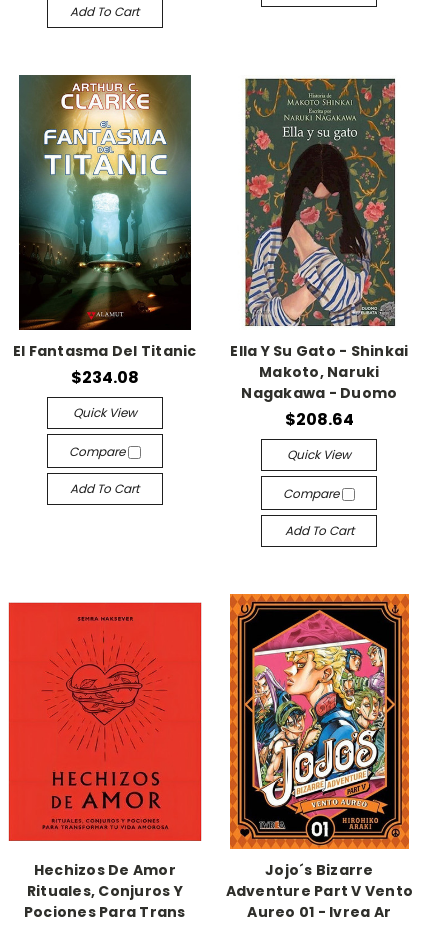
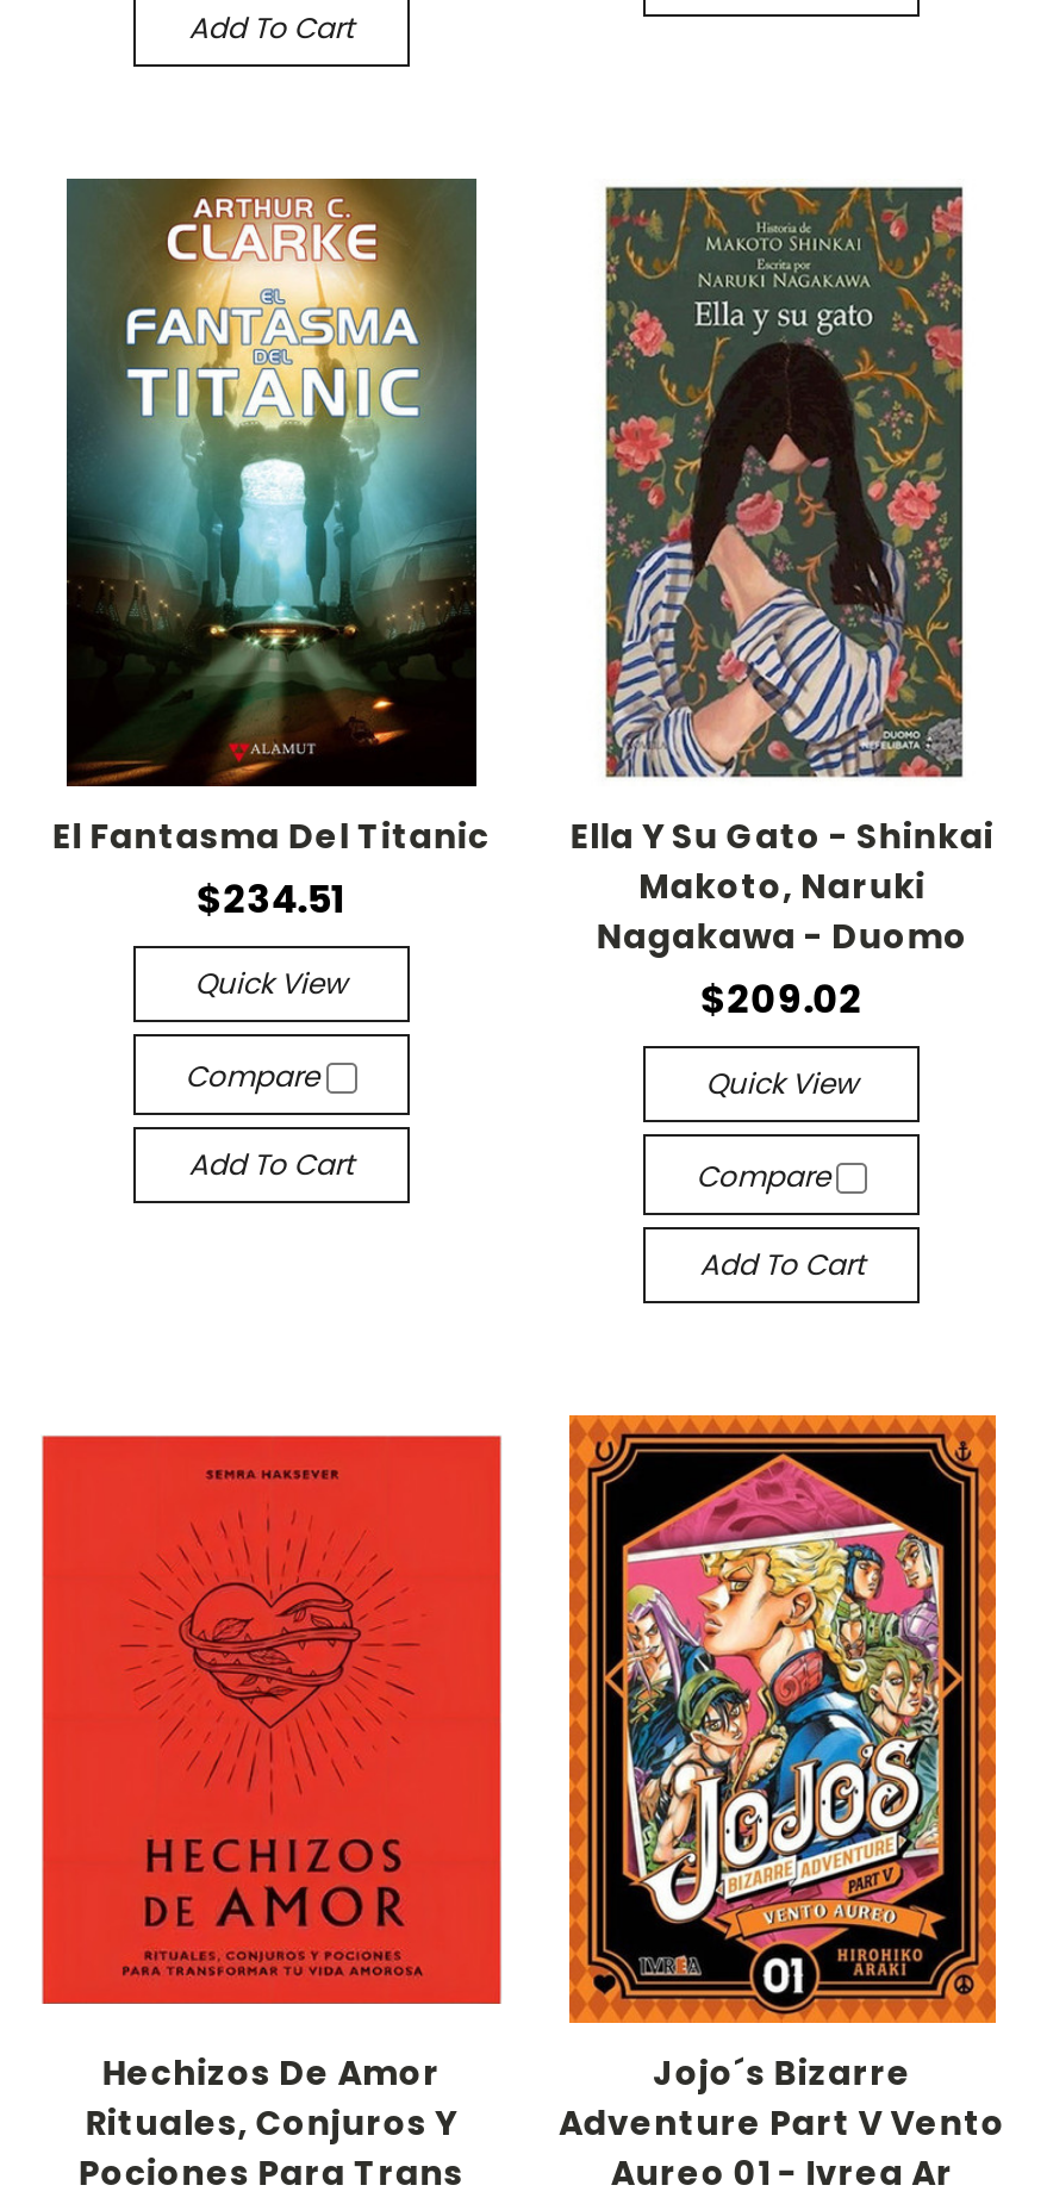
- $234.08
+ $234.51

- $208.64
+ $209.02
